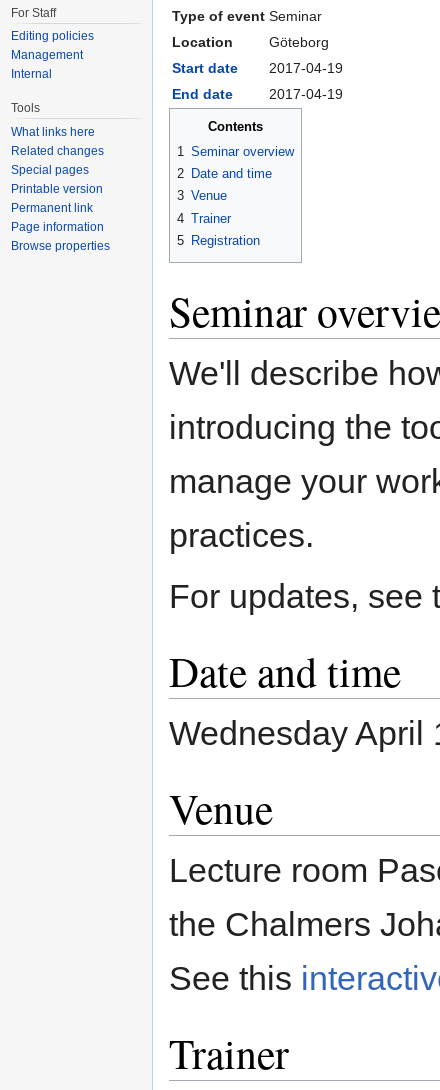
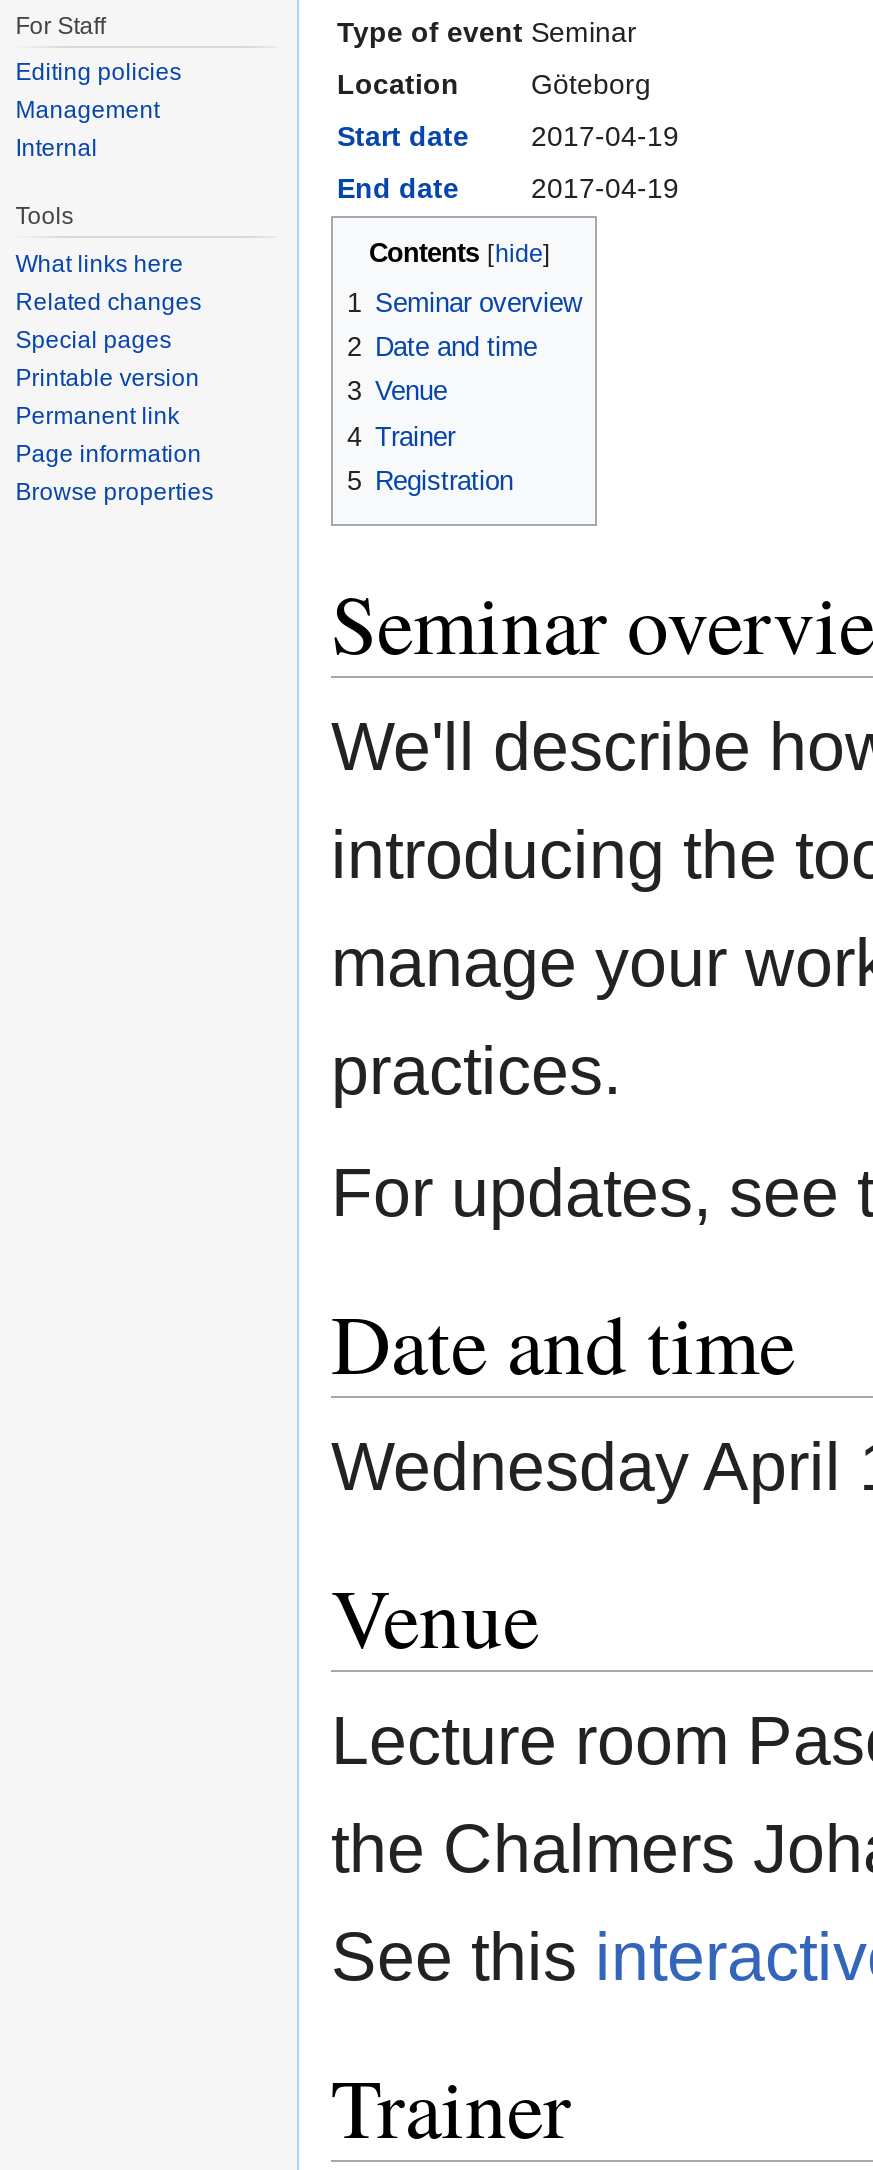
- Contents
+ Contents [hide]
